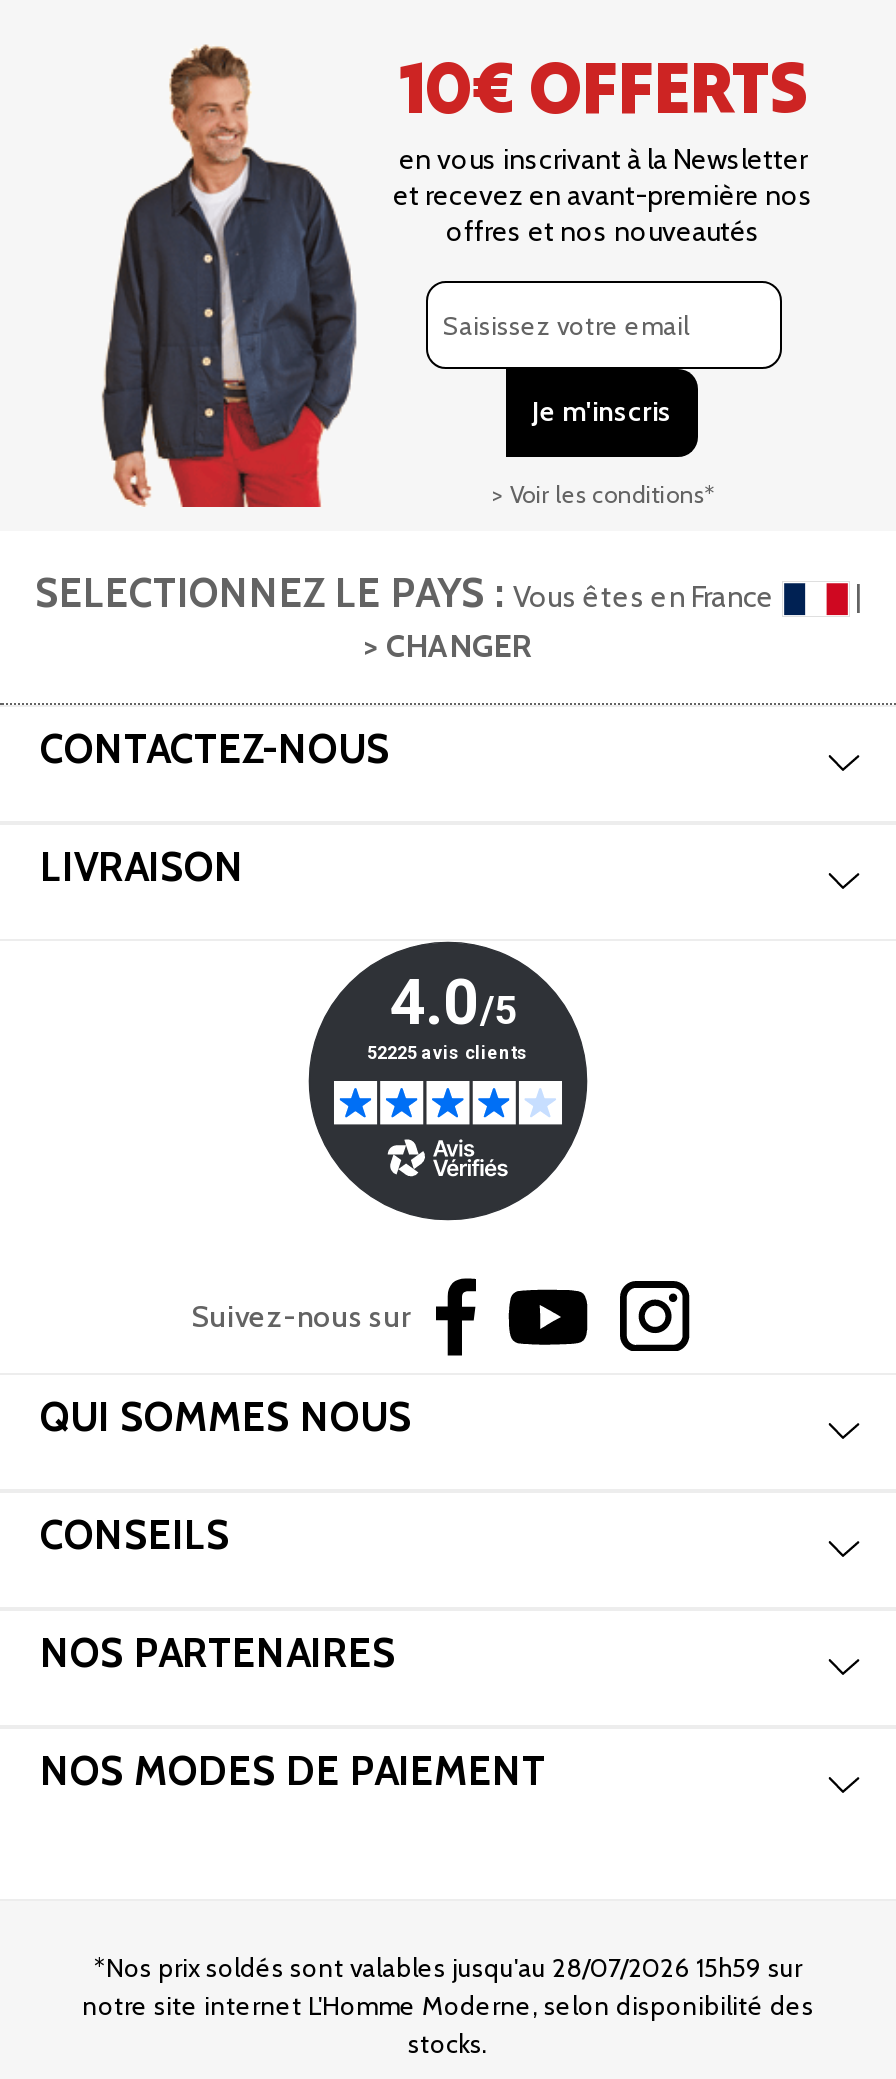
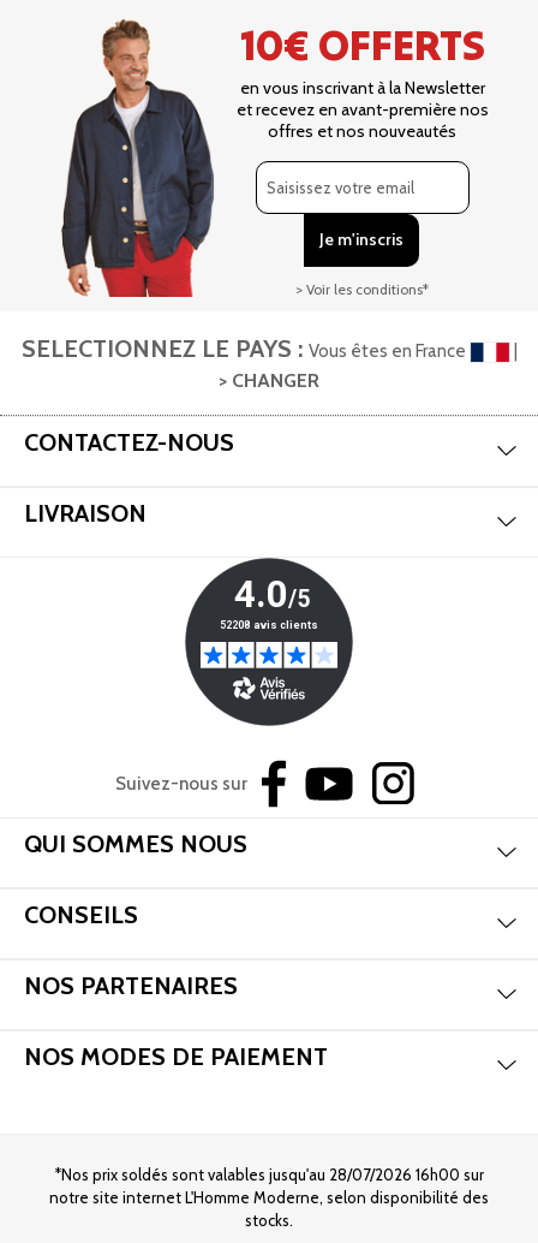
- *Nos prix soldés sont valables jusqu'au 28/07/2026 15h59 sur
+ *Nos prix soldés sont valables jusqu'au 28/07/2026 16h00 sur
